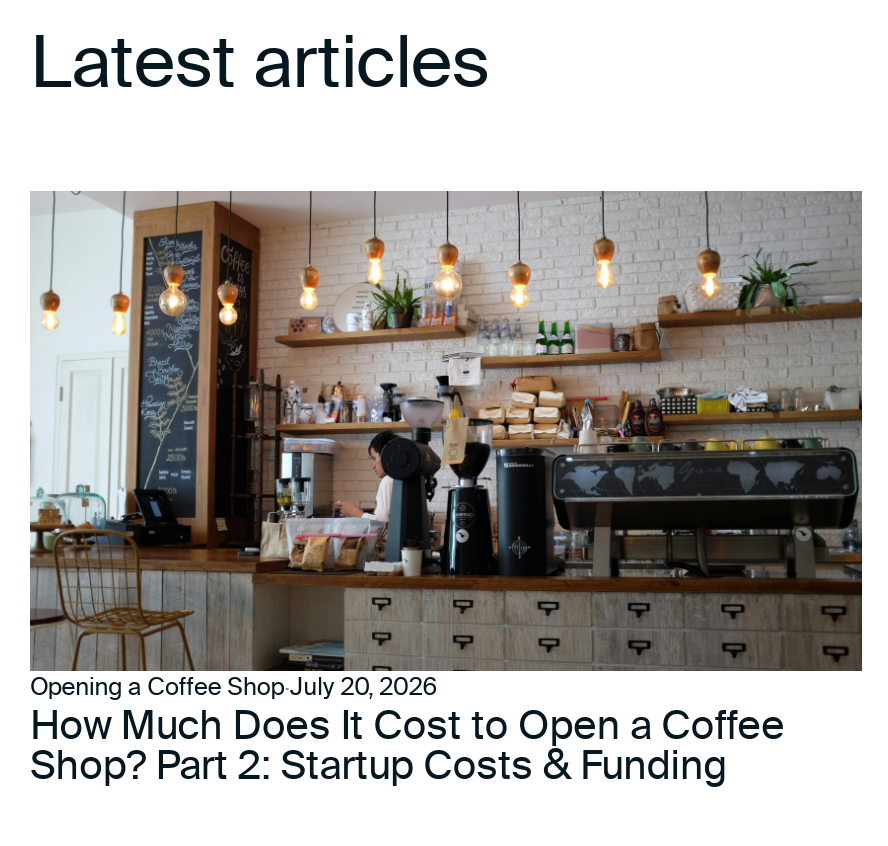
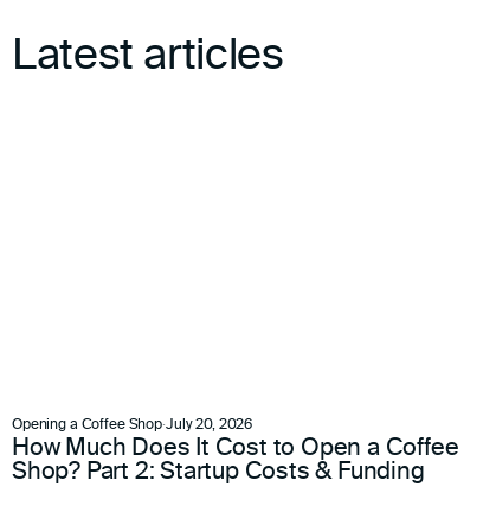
- [image]
